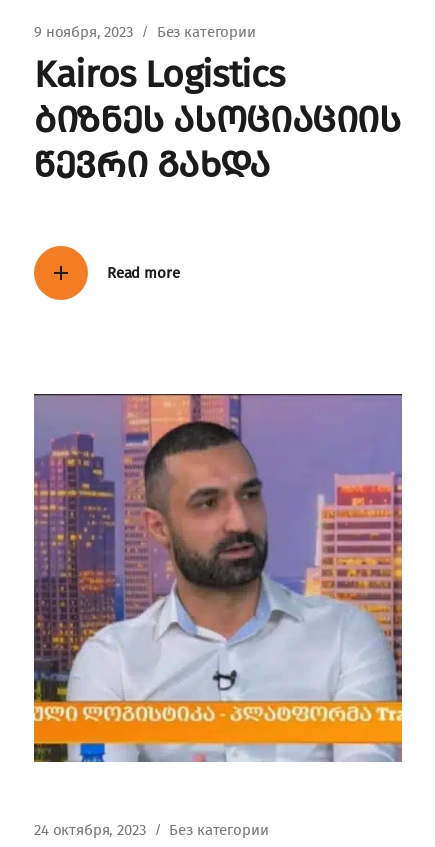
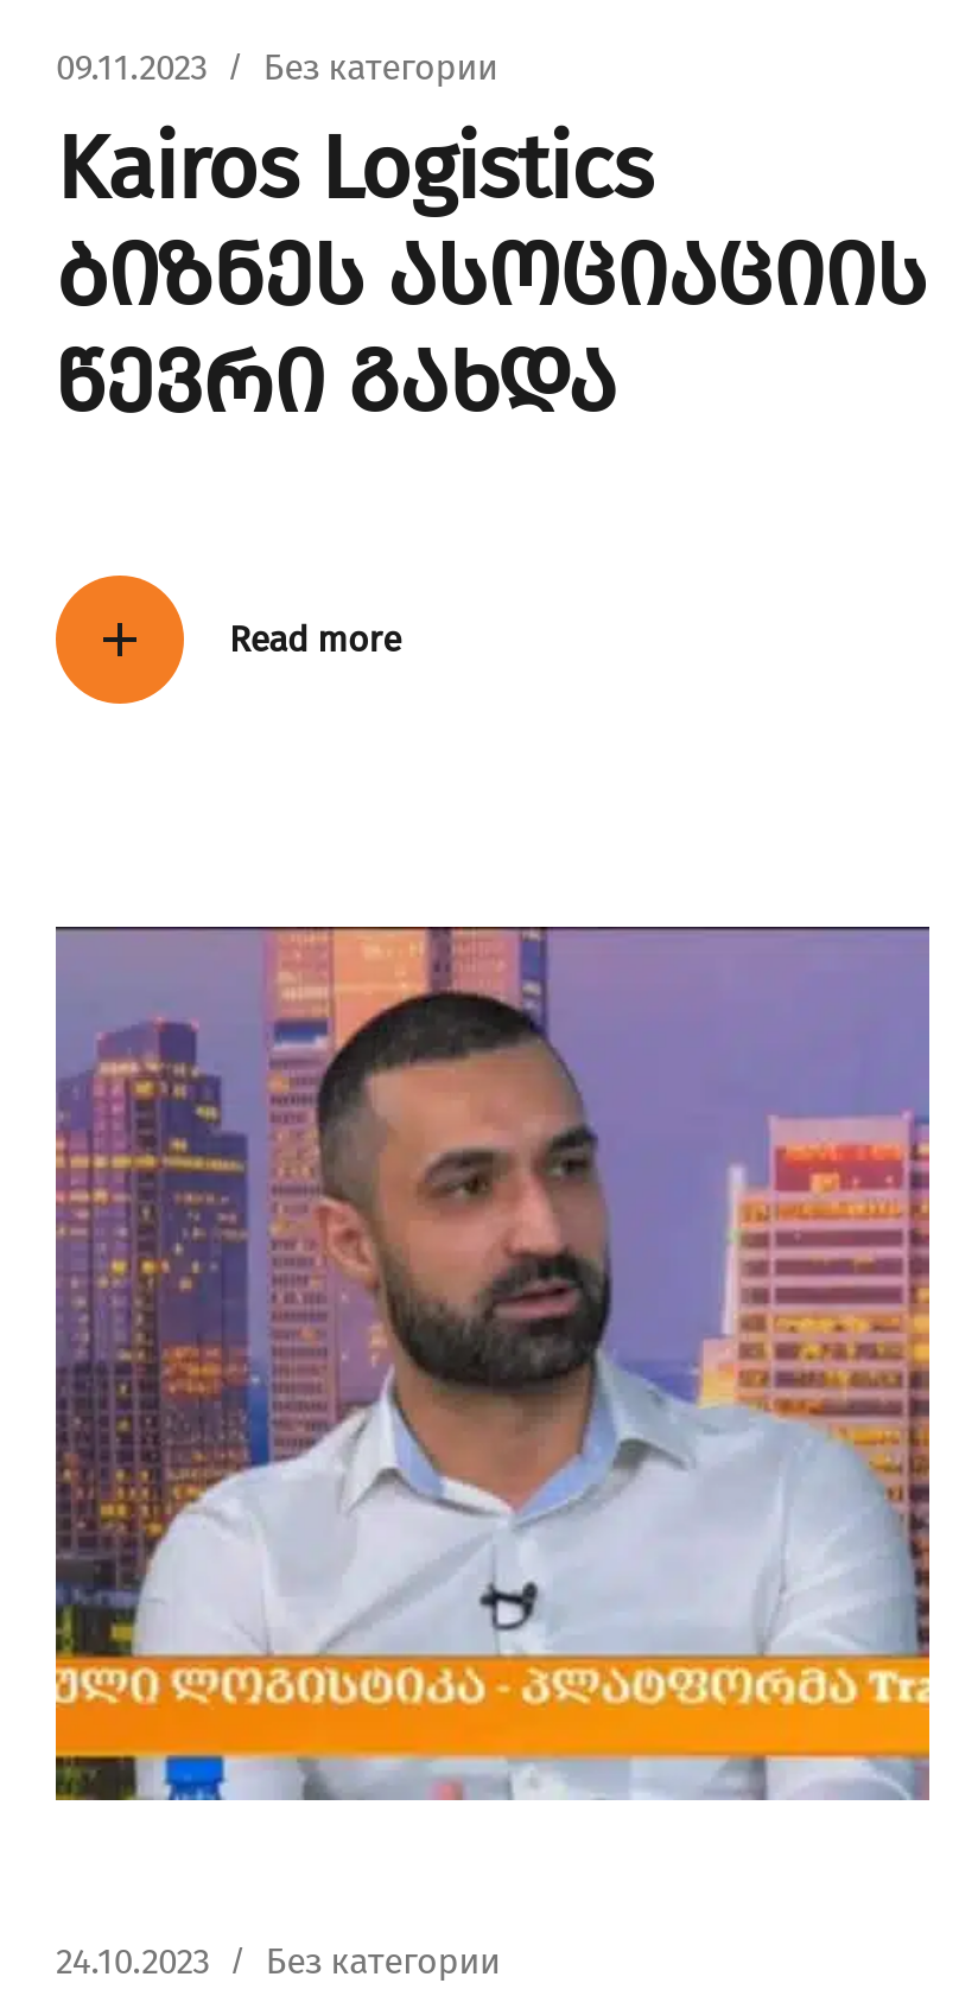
- 9 ноября, 2023 Без категории
+ 09.11.2023 Без категории

- 24 октября, 2023 Без категории
+ 24.10.2023 Без категории
